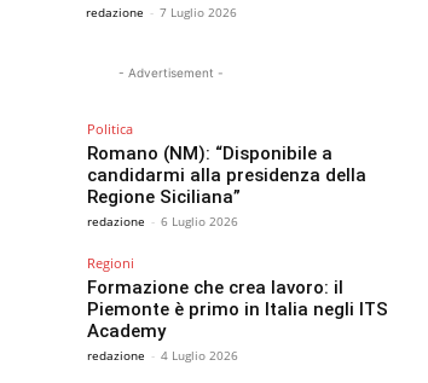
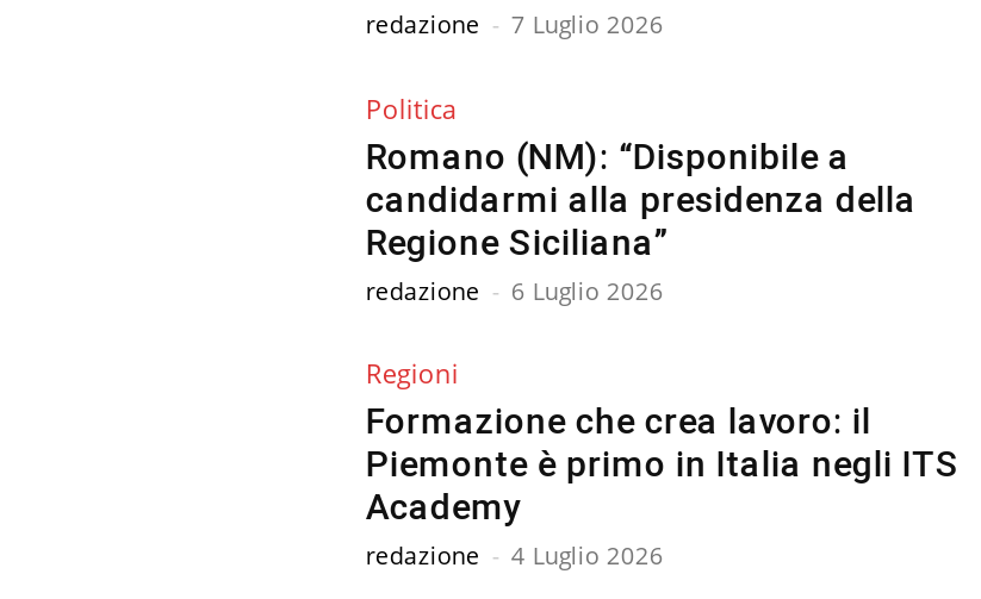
- - Advertisement -
